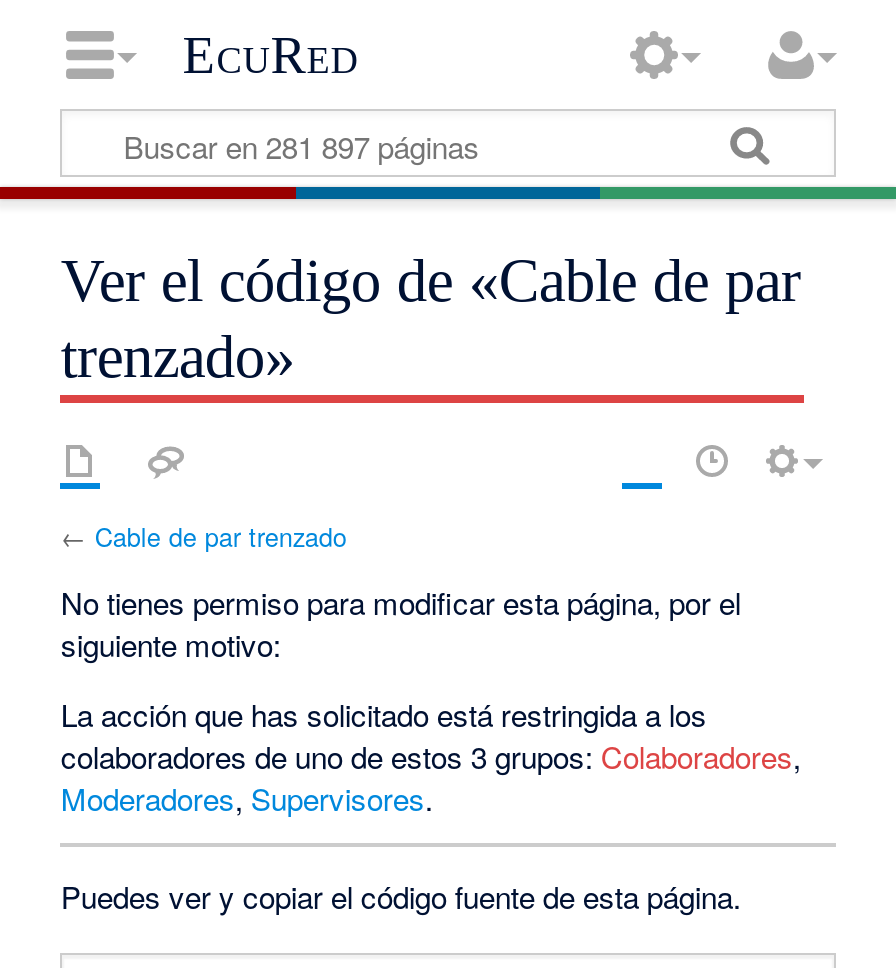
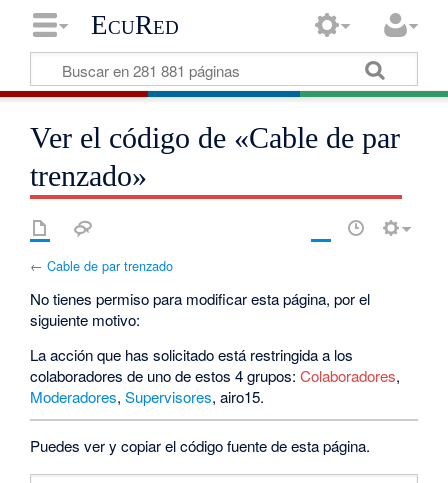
- colaboradores de uno de estos 3 grupos: Colaboradores,
- Moderadores, Supervisores.
+ colaboradores de uno de estos 4 grupos: Colaboradores,
+ Moderadores, Supervisores, airo15.
